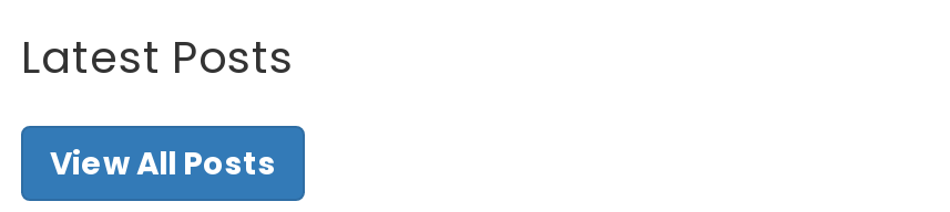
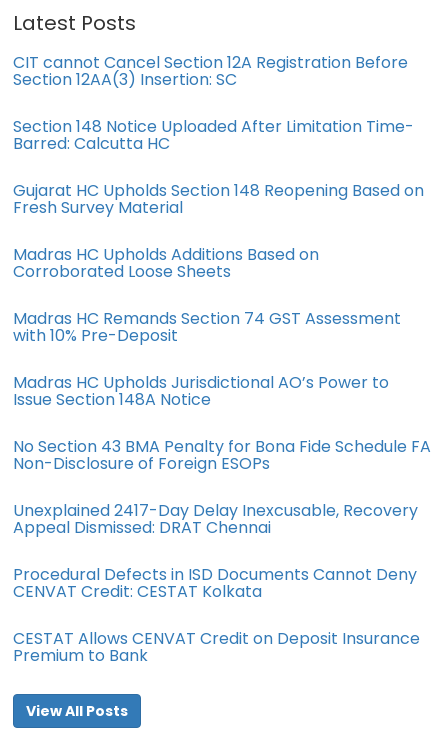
+ CIT cannot Cancel Section 12A Registration Before
+ Section 12AA(3) Insertion: SC
+ Section 148 Notice Uploaded After Limitation Time-
+ Barred: Calcutta HC
+ Gujarat HC Upholds Section 148 Reopening Based on
+ Fresh Survey Material
+ Madras HC Upholds Additions Based on
+ Corroborated Loose Sheets
+ Madras HC Remands Section 74 GST Assessment
+ with 10% Pre-Deposit
+ Madras HC Upholds Jurisdictional AO’s Power to
+ Issue Section 148A Notice
+ No Section 43 BMA Penalty for Bona Fide Schedule FA
+ Non-Disclosure of Foreign ESOPs
+ Unexplained 2417-Day Delay Inexcusable, Recovery
+ Appeal Dismissed: DRAT Chennai
+ Procedural Defects in ISD Documents Cannot Deny
+ CENVAT Credit: CESTAT Kolkata
+ CESTAT Allows CENVAT Credit on Deposit Insurance
+ Premium to Bank
